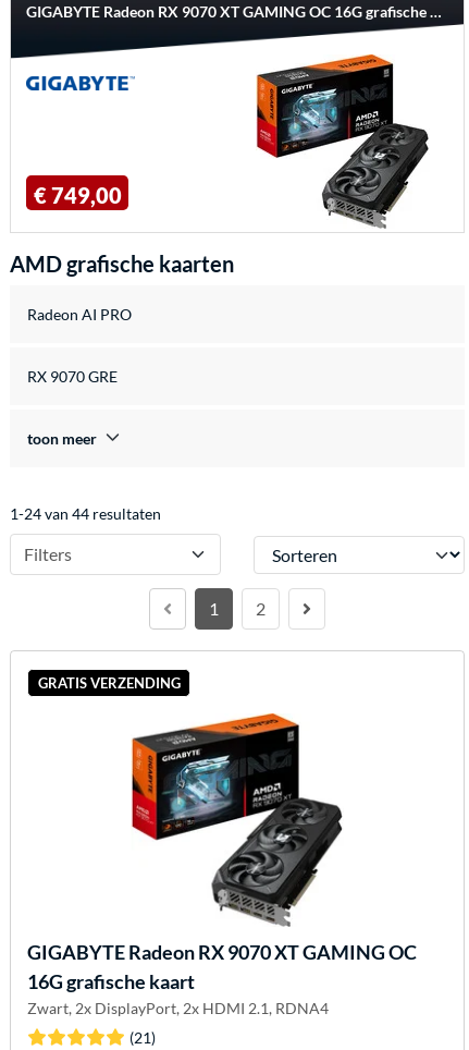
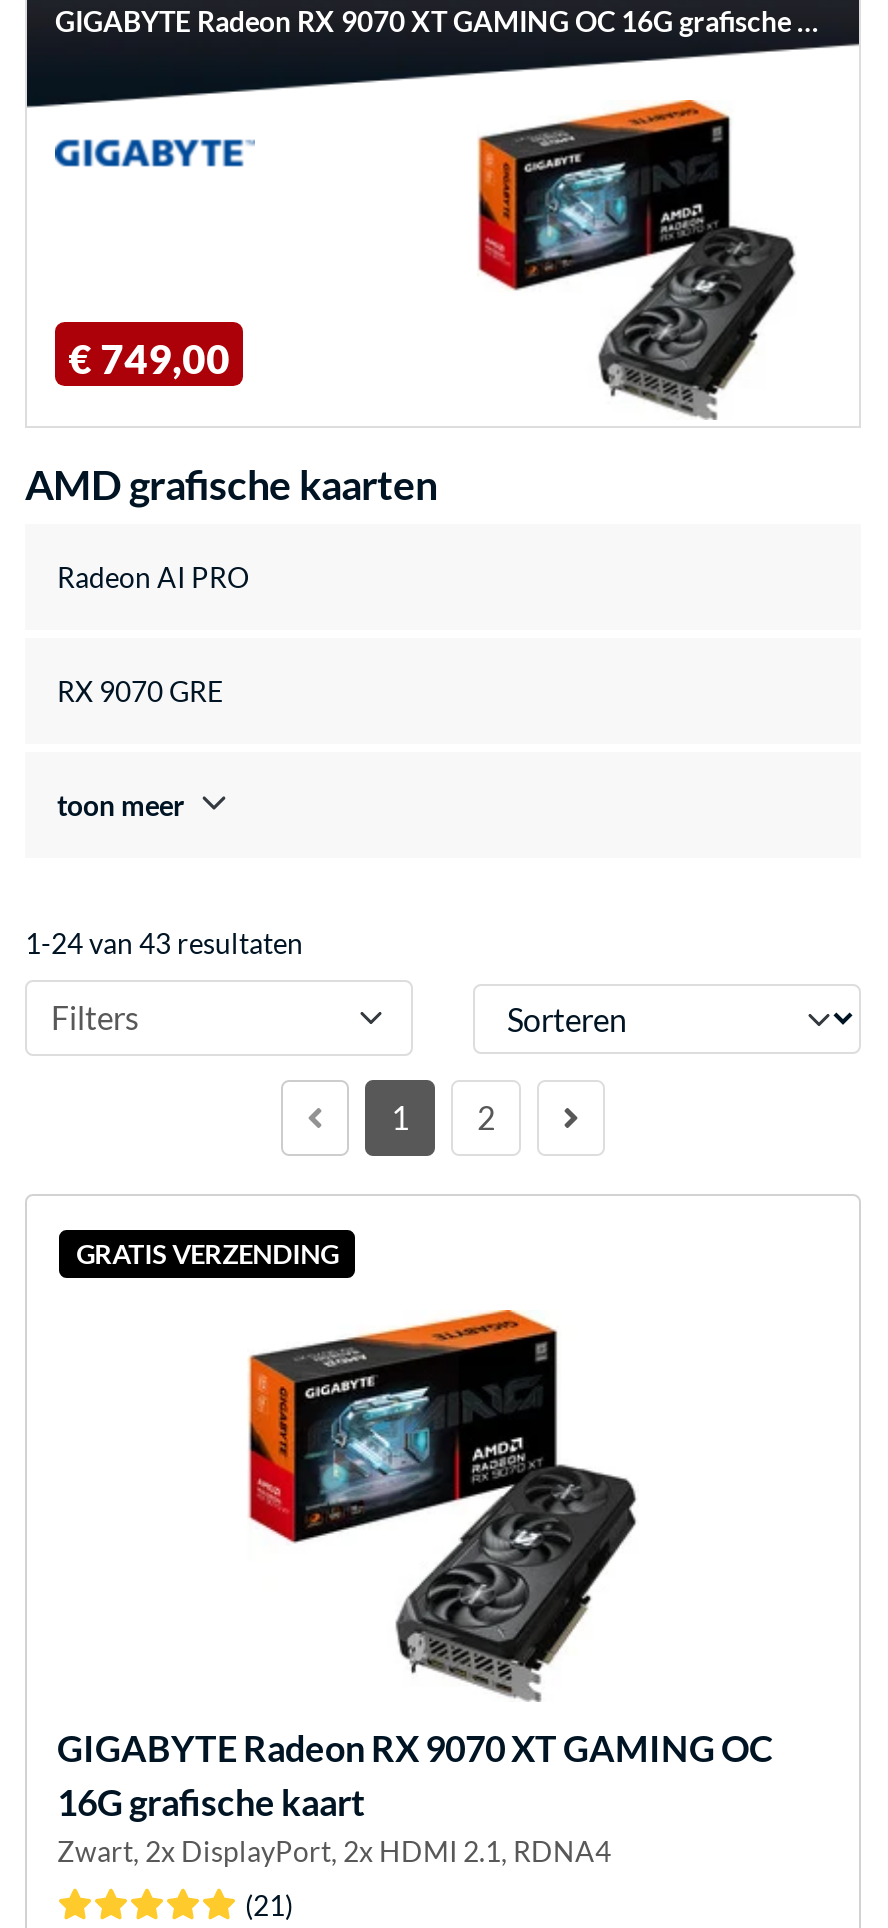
- 1-24 van 44 resultaten
+ 1-24 van 43 resultaten
